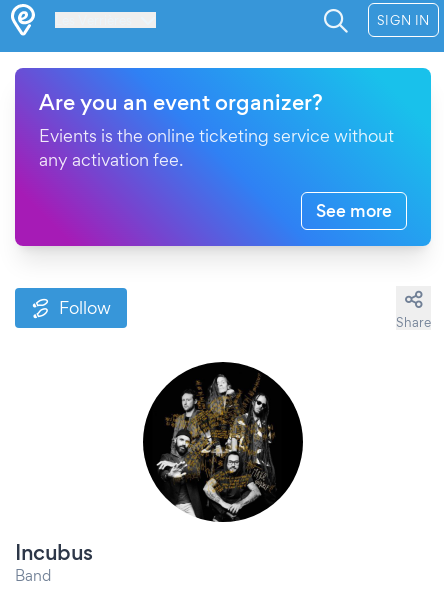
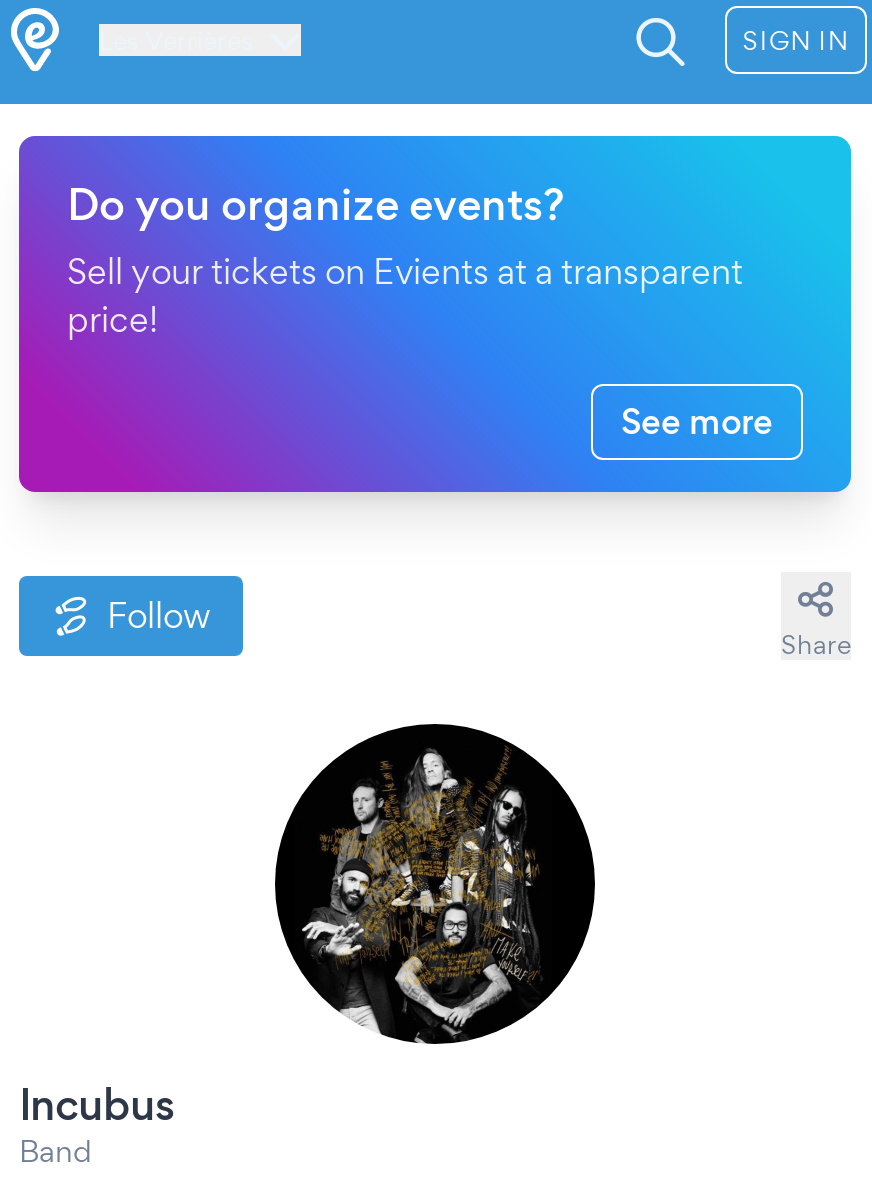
- Are you an event organizer?
- Evients is the online ticketing service without
- any activation fee.
+ Do you organize events?
+ Sell your tickets on Evients at a transparent
+ price!
